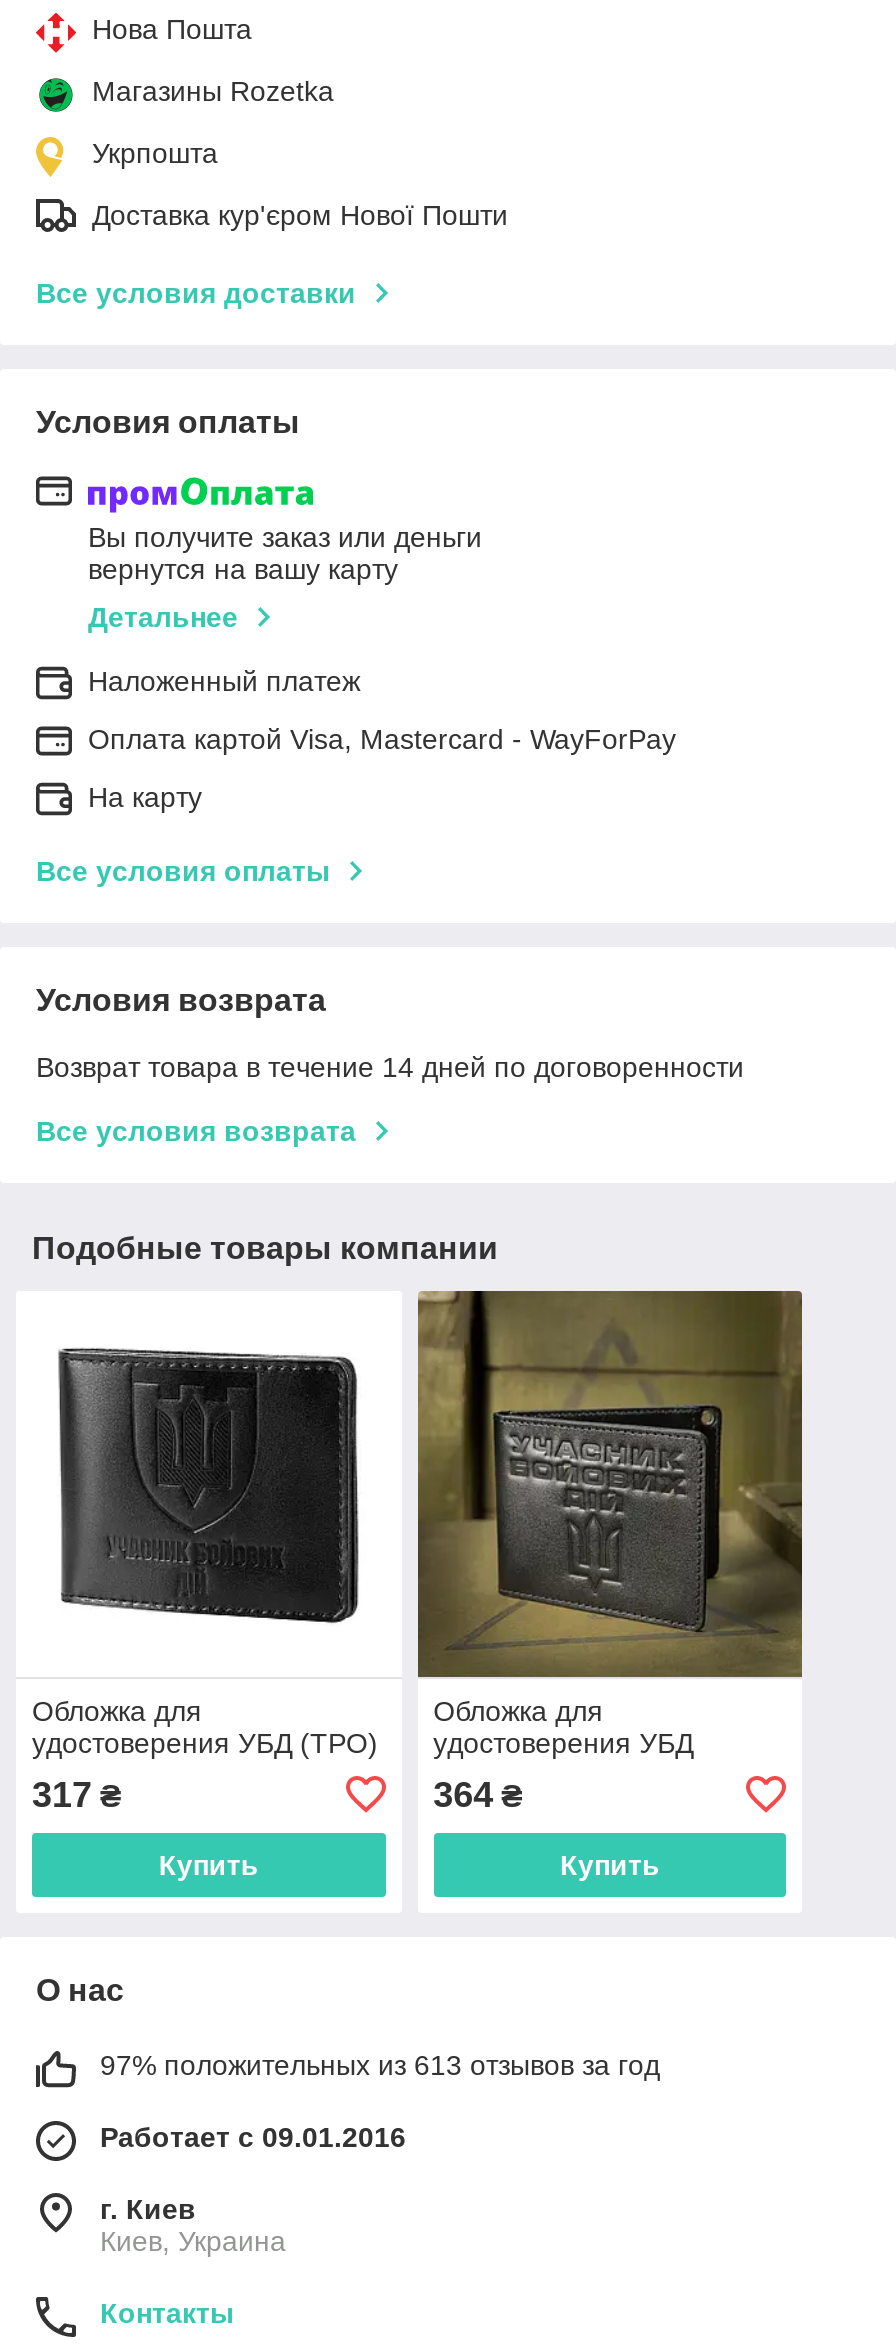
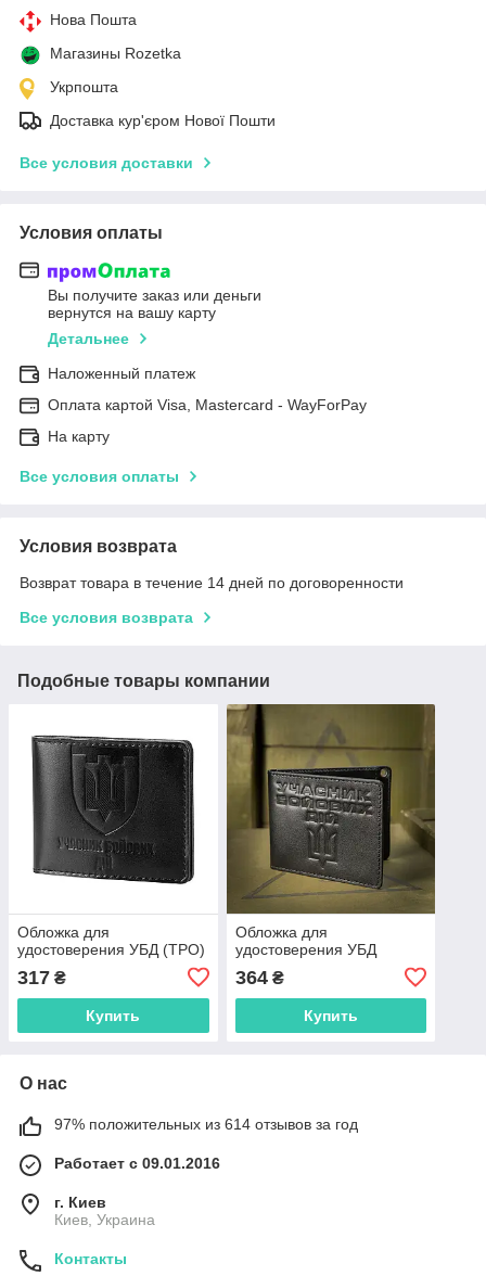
- 97% положительных из 613 отзывов за год
+ 97% положительных из 614 отзывов за год
